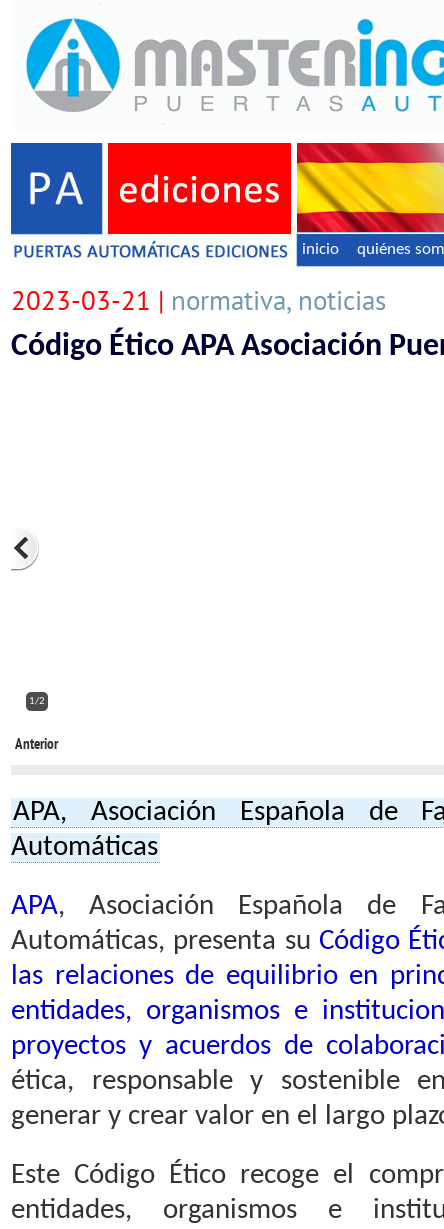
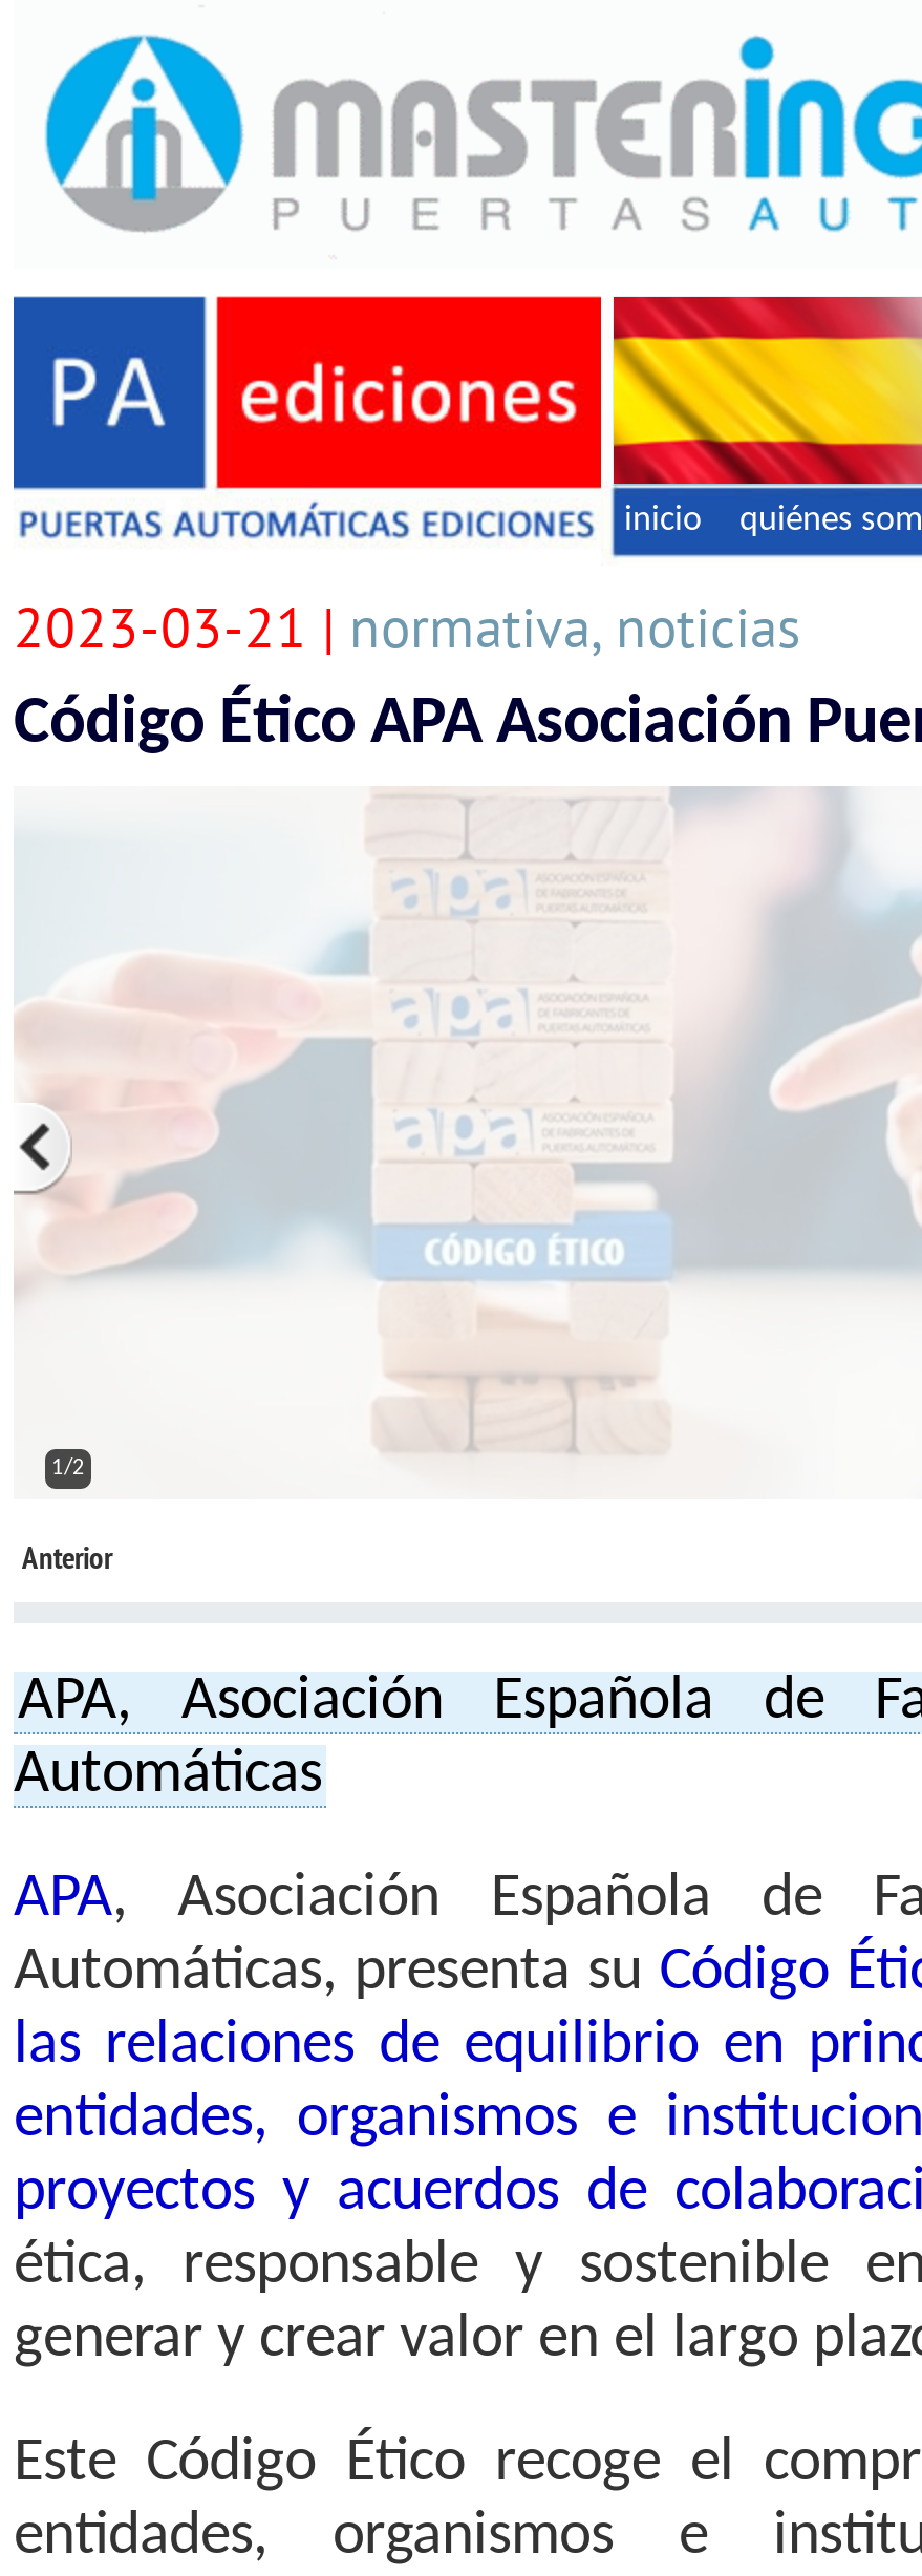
+ [image]
